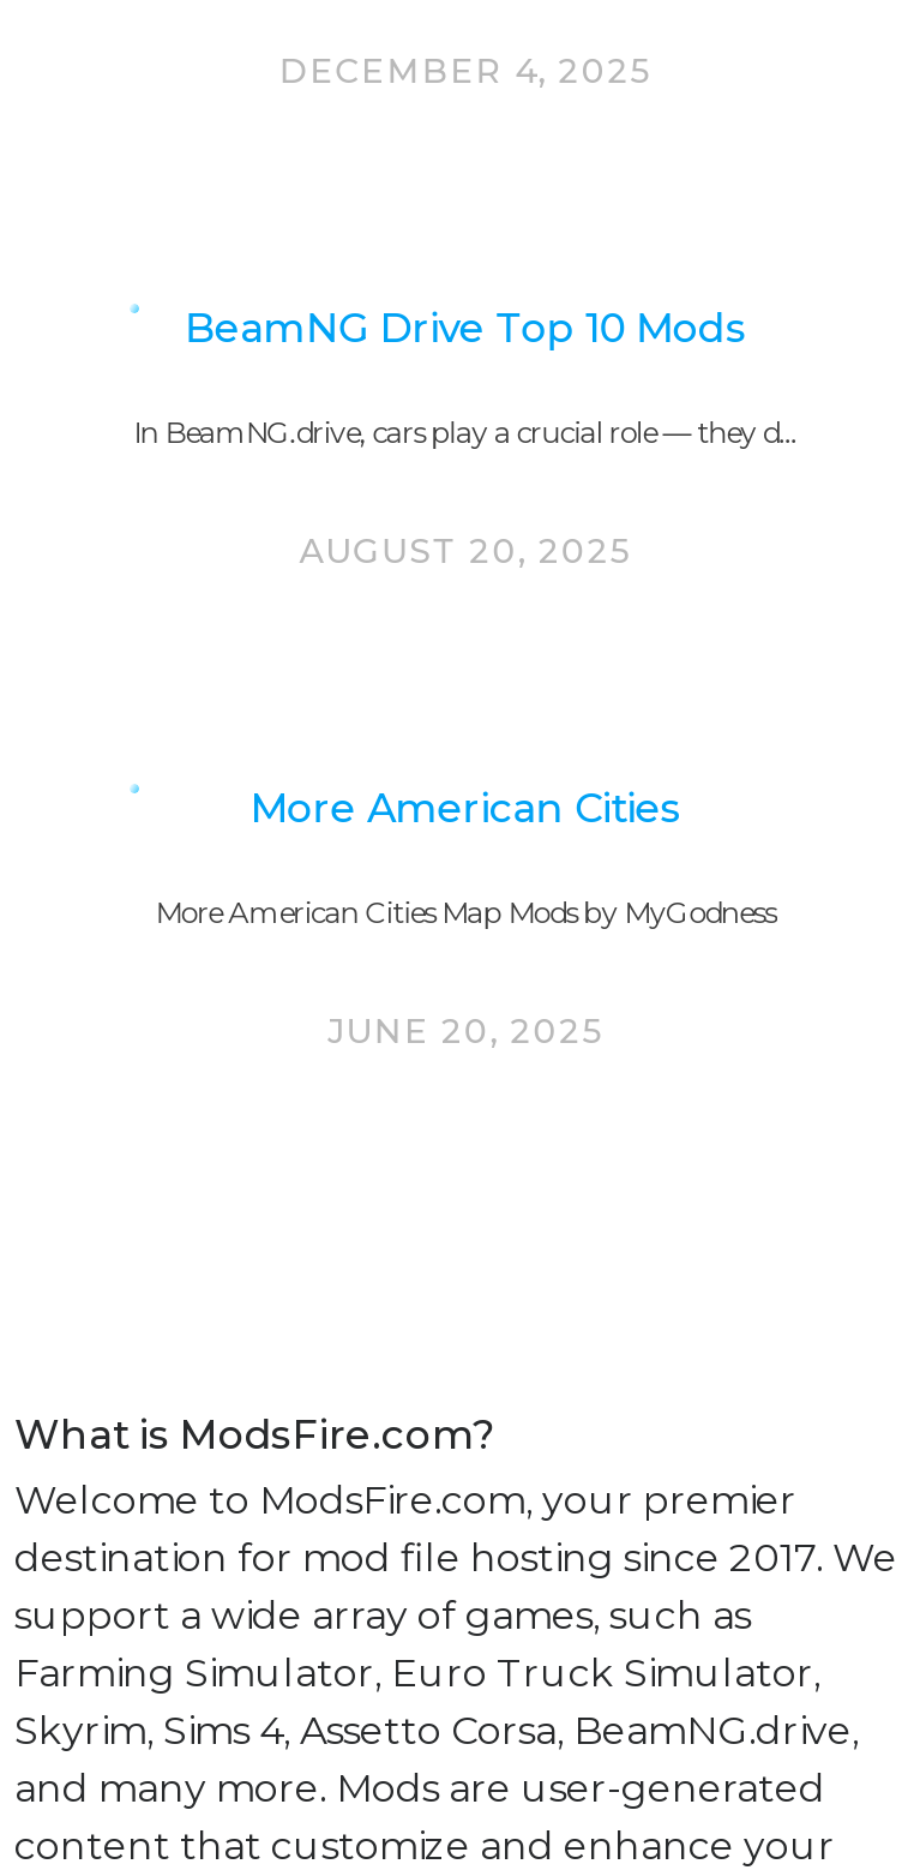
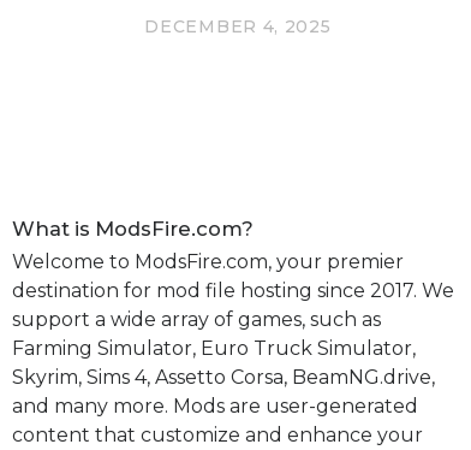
- BeamNG Drive Top 10 Mods
- In BeamNG.drive, cars play a crucial role — they d…
- AUGUST 20, 2025

- More American Cities
- More American Cities Map Mods by MyGodness
- JUNE 20, 2025
